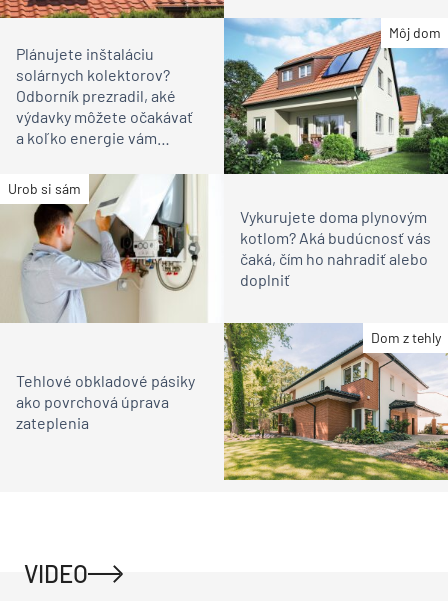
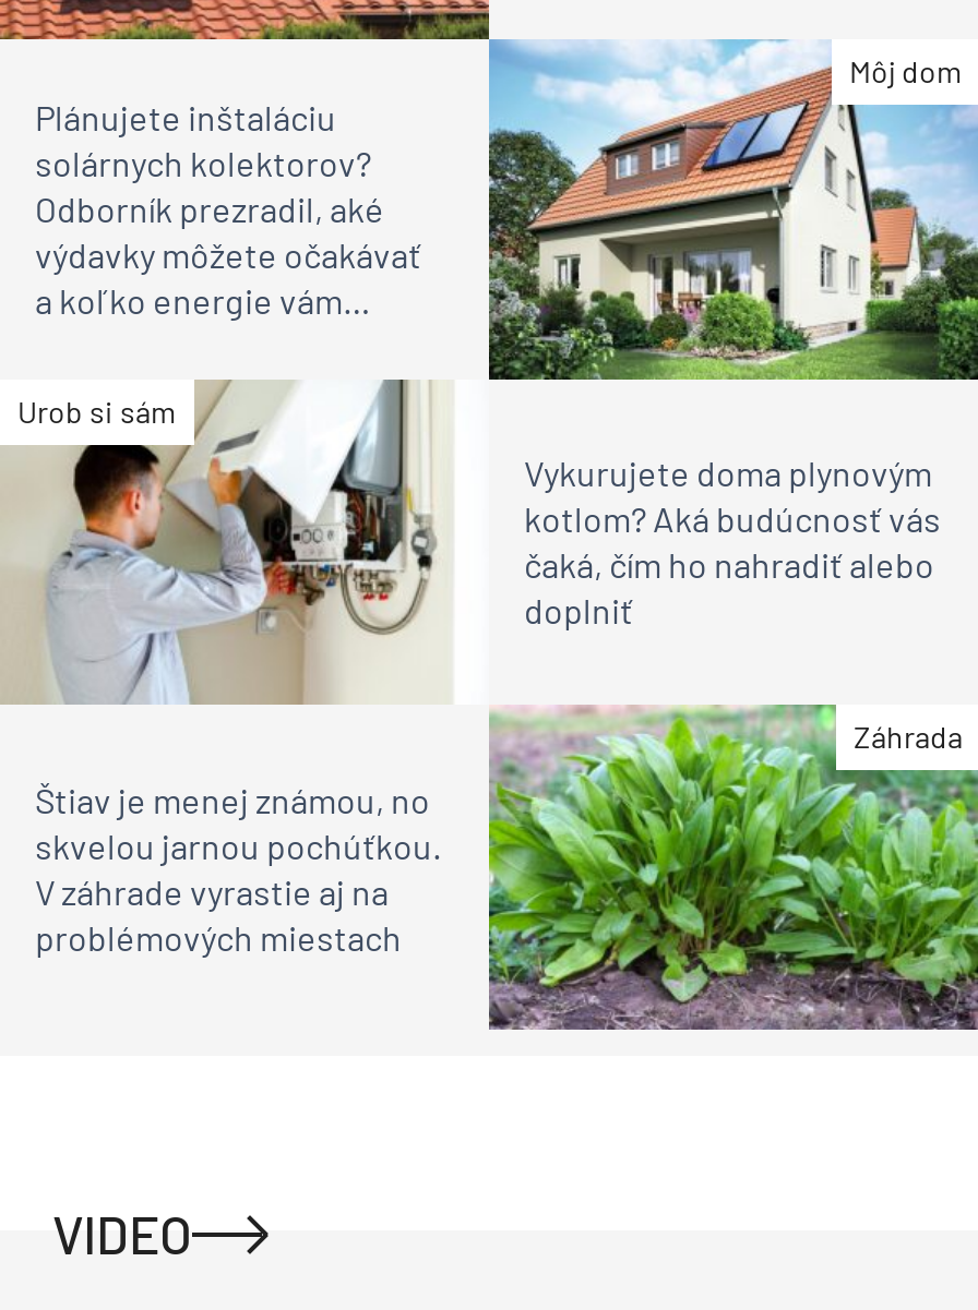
- [image]
- Dom z tehly
+ [image]
+ Záhrada

- Tehlové obkladové pásiky
- ako povrchová úprava
- zateplenia
+ Štiav je menej známou, no
+ skvelou jarnou pochúťkou.
+ V záhrade vyrastie aj na
+ problémových miestach
